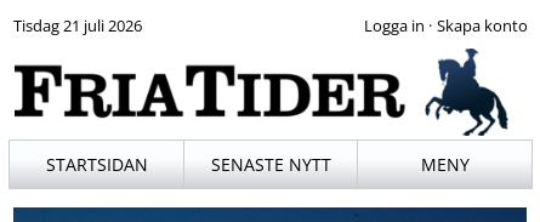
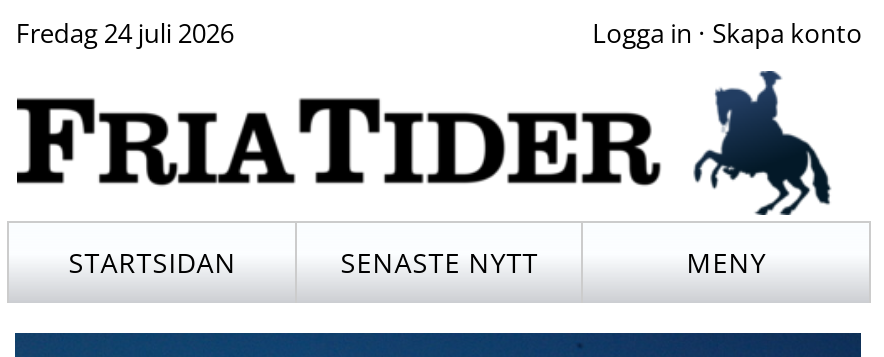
- Tisdag 21 juli 2026
+ Fredag 24 juli 2026
